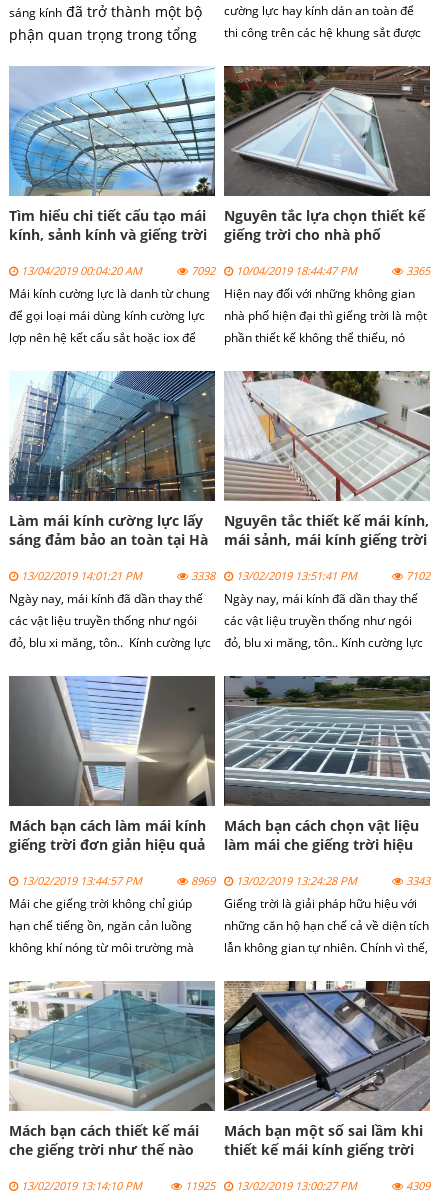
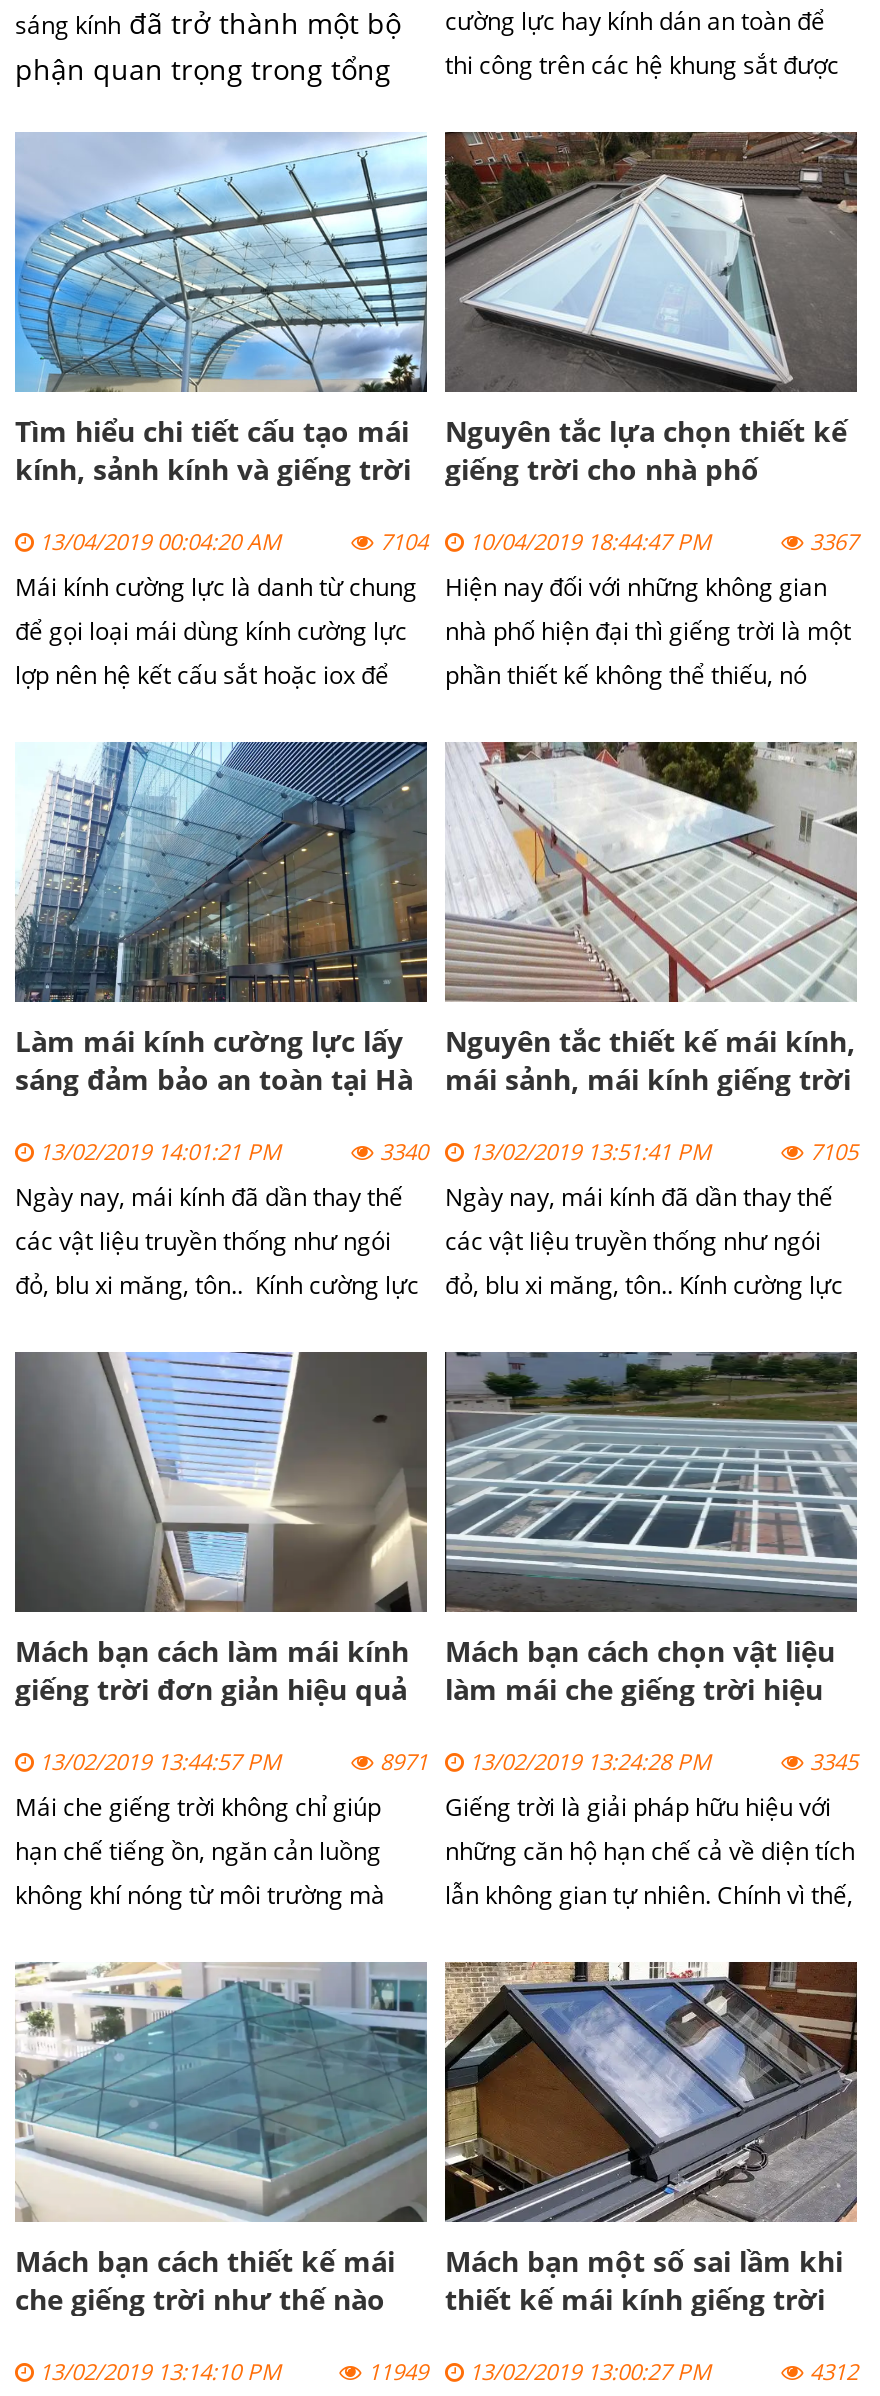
- 7092 10/04/2019 18:44:47 PM
+ 7104 10/04/2019 18:44:47 PM

- 3365
+ 3367

- 3338 13/02/2019 13:51:41 PM
+ 3340 13/02/2019 13:51:41 PM

- 7102
+ 7105

- 8969 13/02/2019 13:24:28 PM
+ 8971 13/02/2019 13:24:28 PM

- 3343
+ 3345

- 11925 13/02/2019 13:00:27 PM
+ 11949 13/02/2019 13:00:27 PM

- 4309
+ 4312
